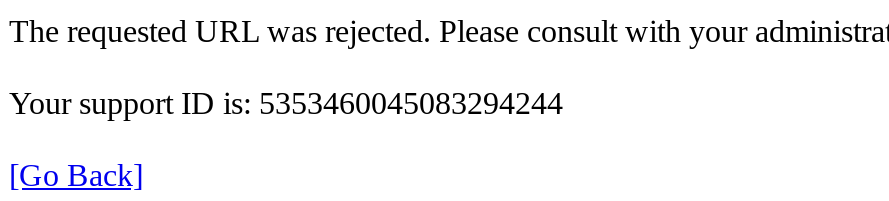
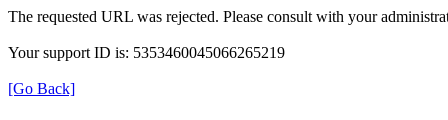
- Your support ID is: 5353460045083294244
+ Your support ID is: 5353460045066265219
